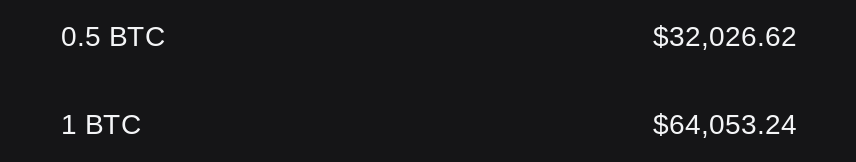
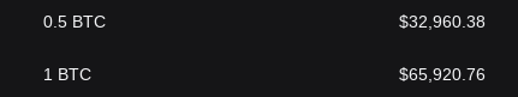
- $32,026.62
+ $32,960.38

- $64,053.24
+ $65,920.76
